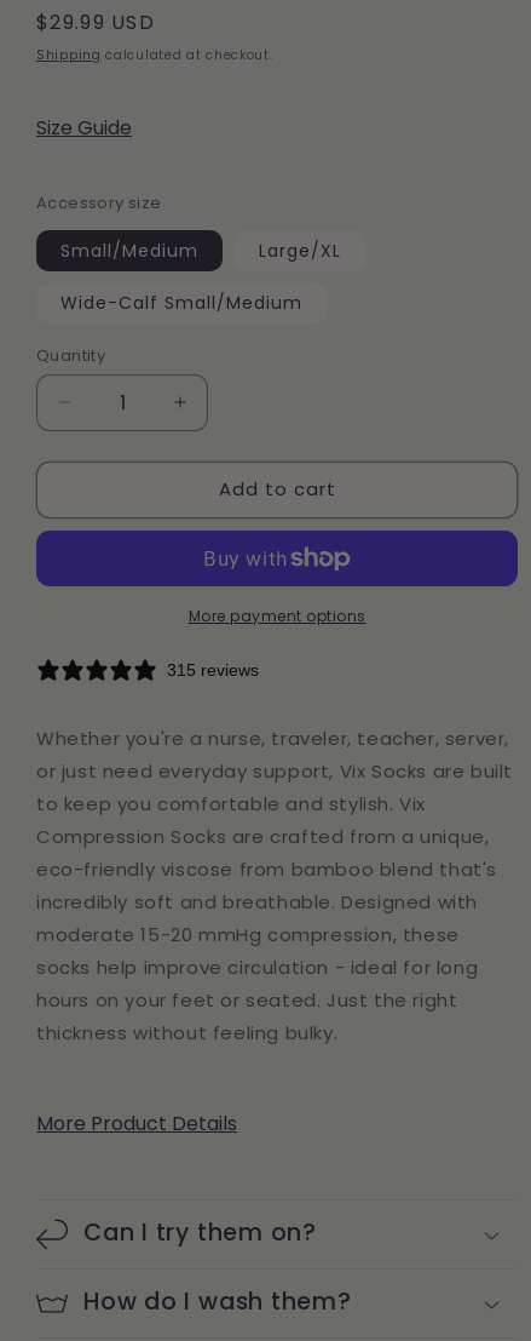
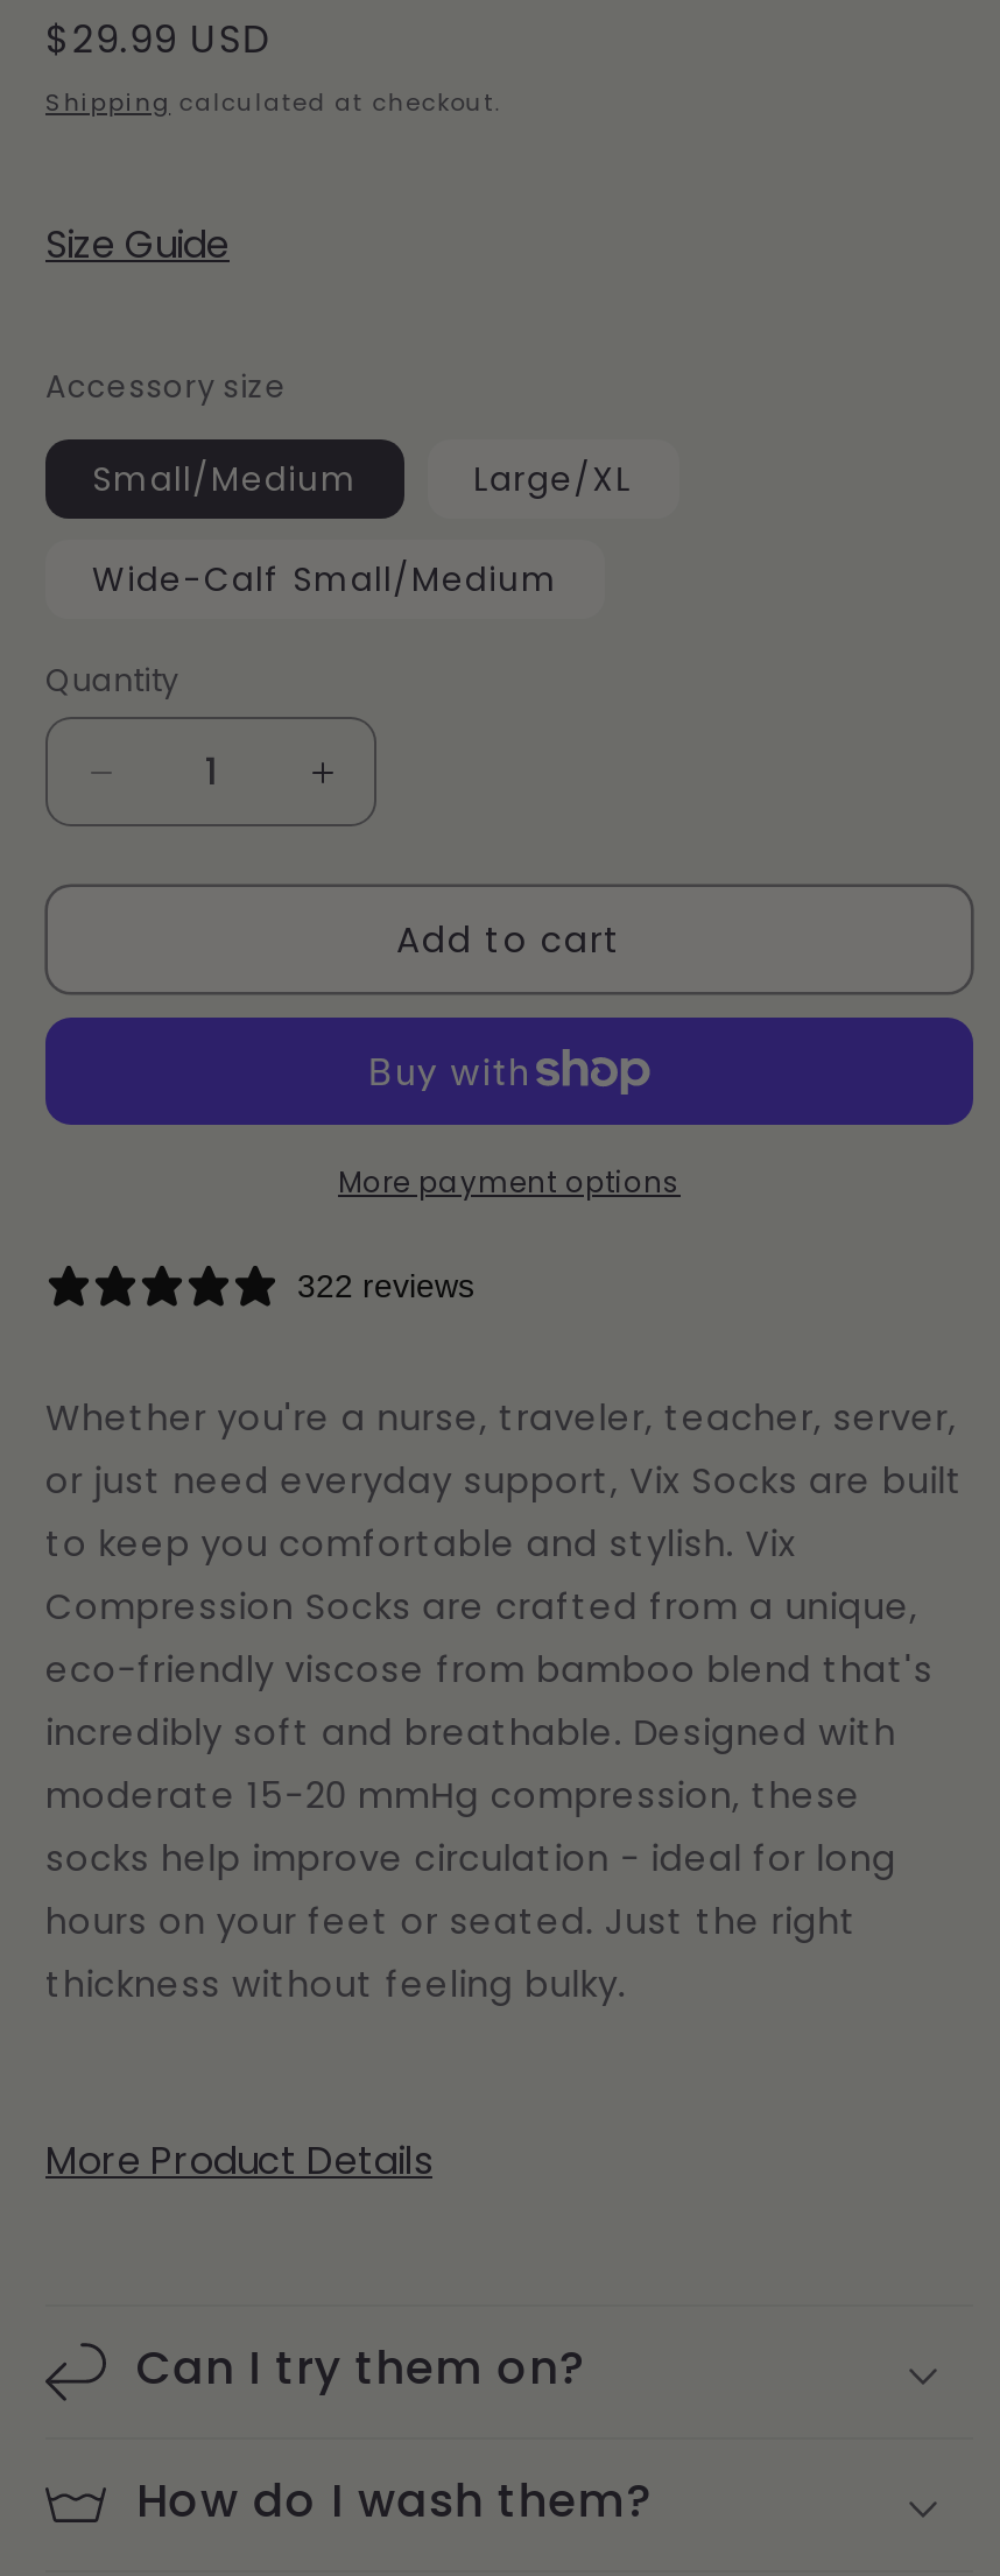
- 315 reviews
+ 322 reviews
